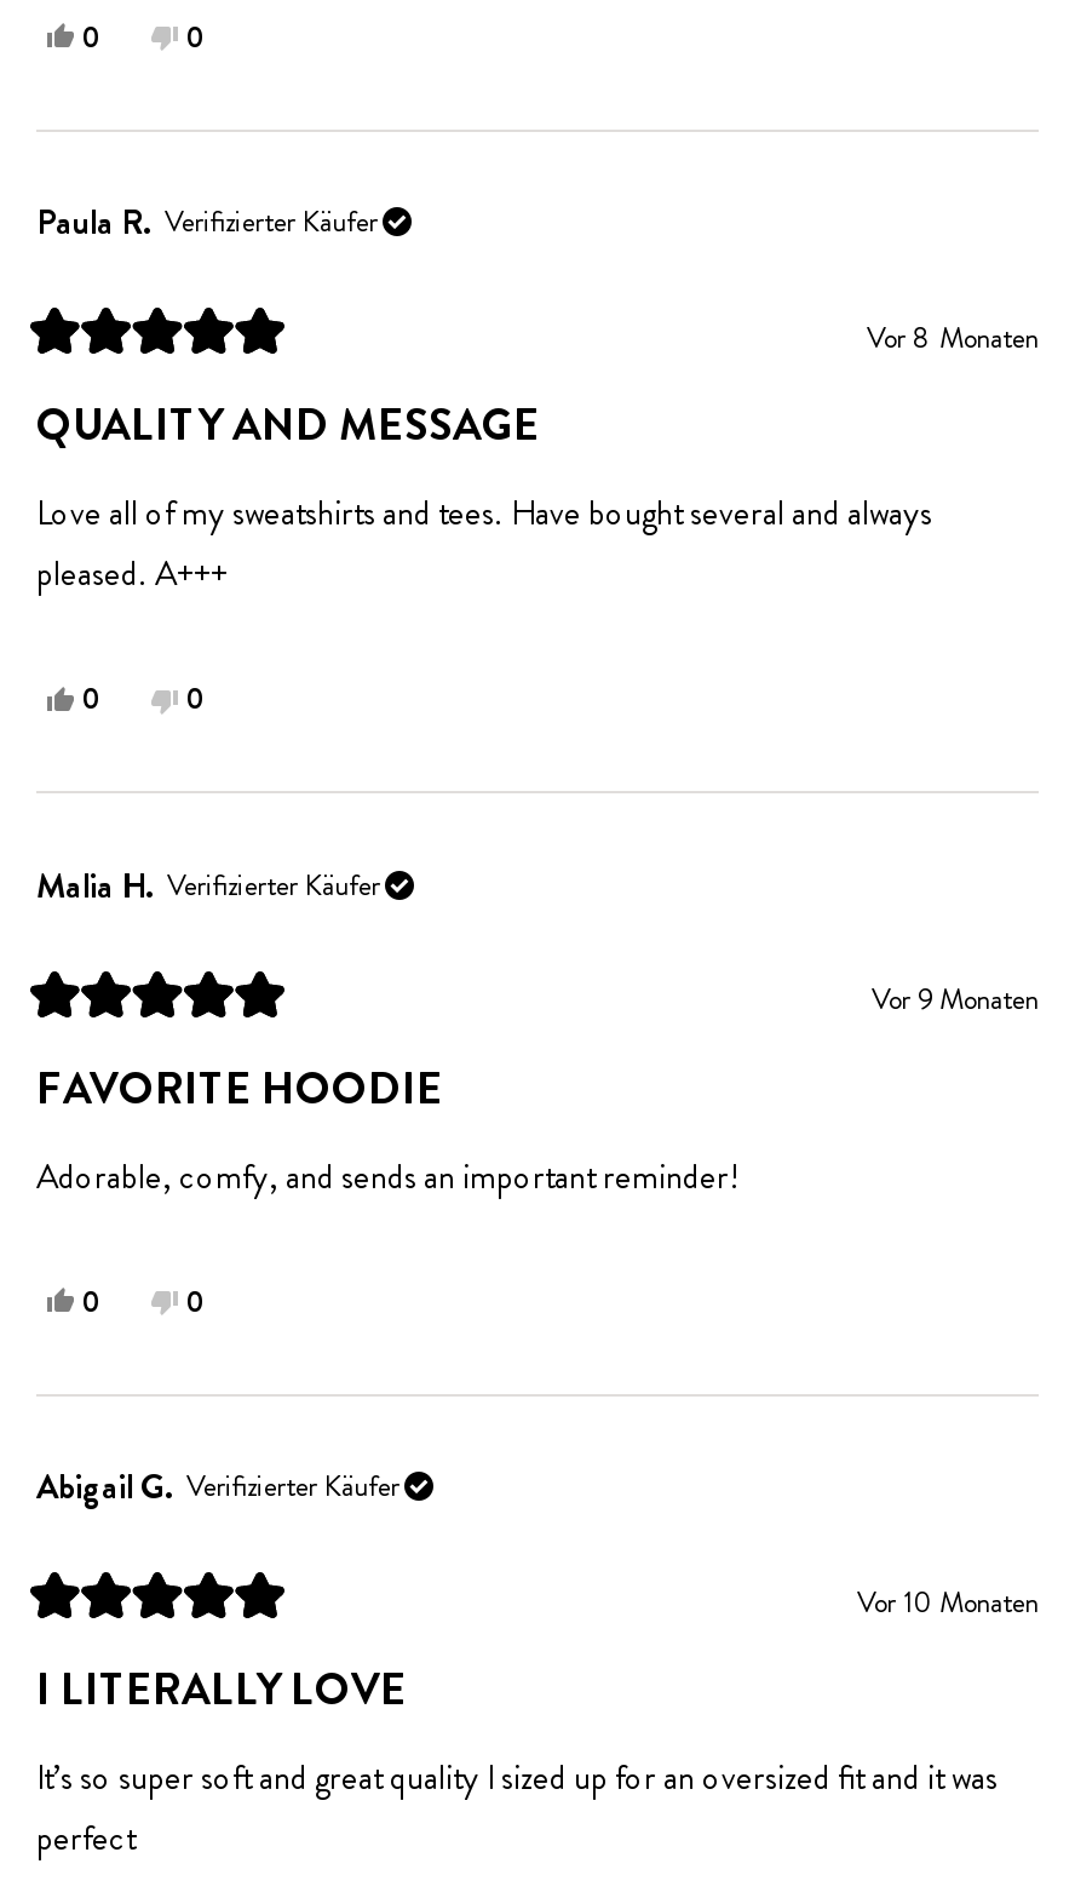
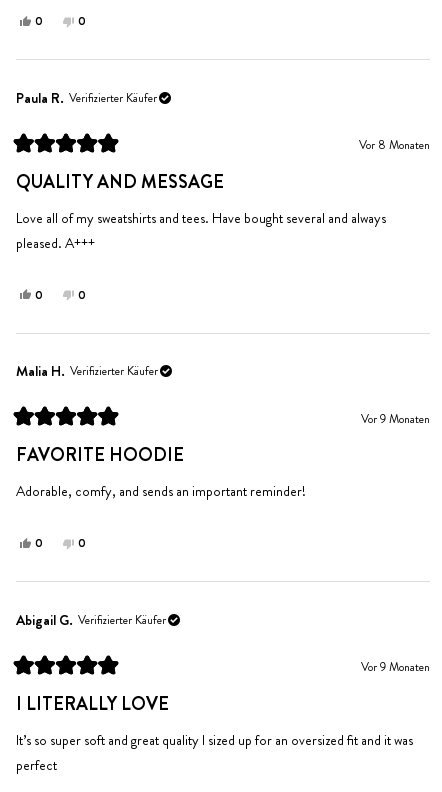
- Vor 10 Monaten
+ Vor 9 Monaten
